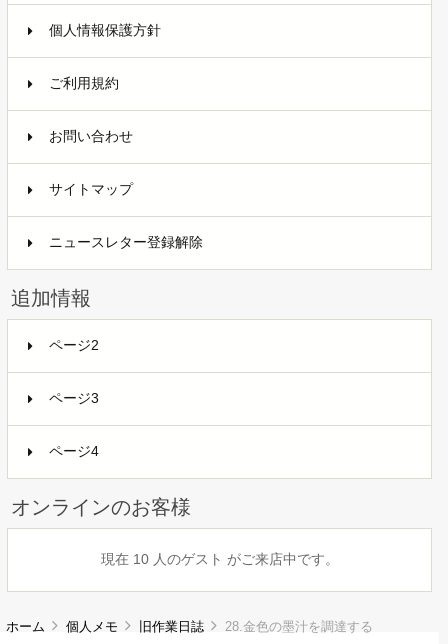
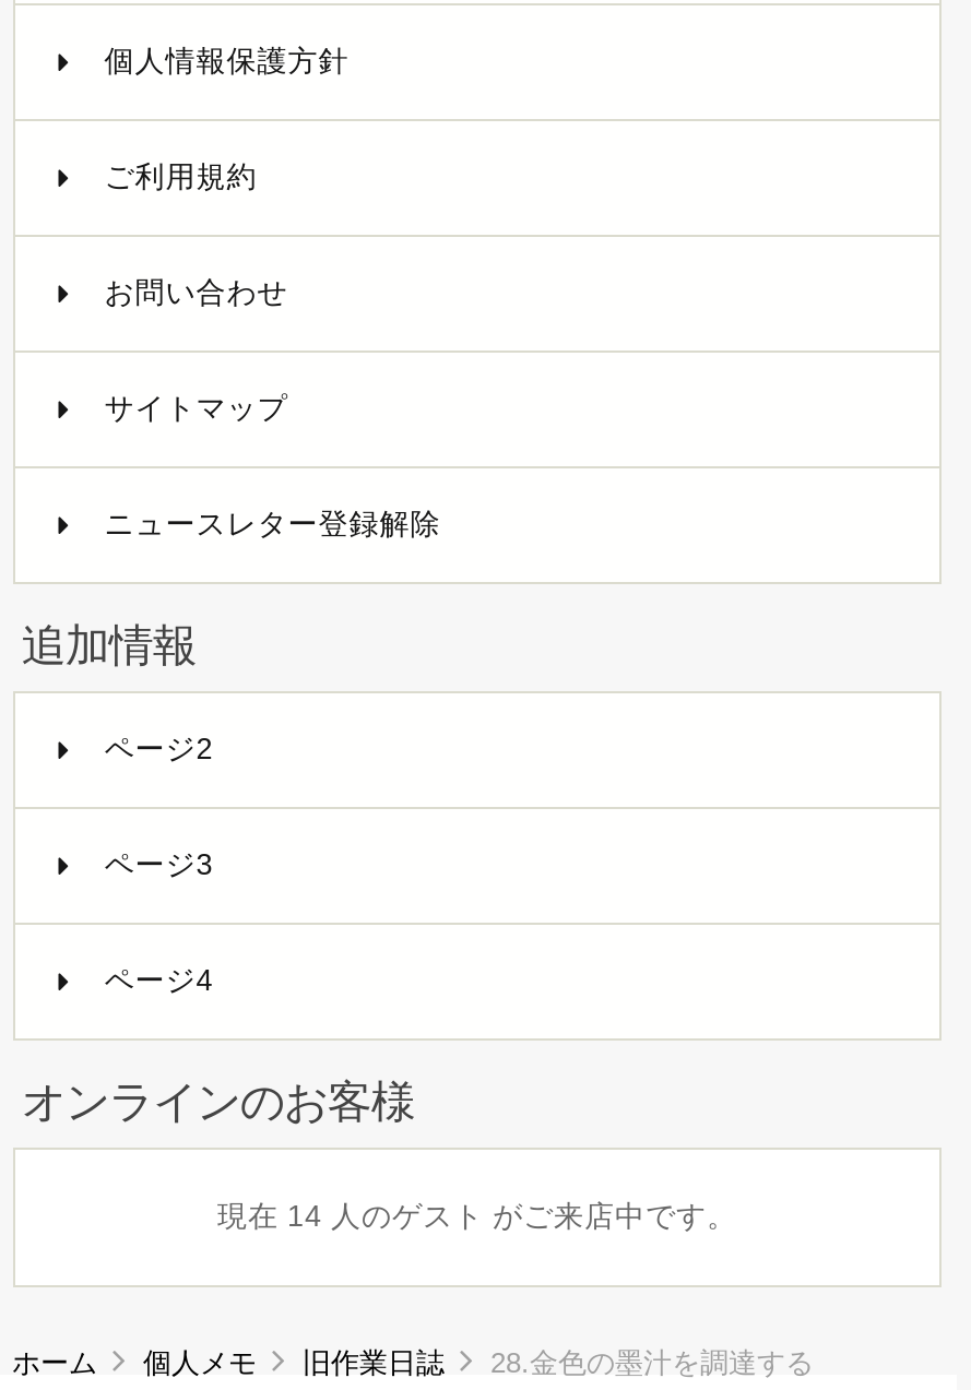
- 現在 10 人のゲスト がご来店中です。
+ 現在 14 人のゲスト がご来店中です。
